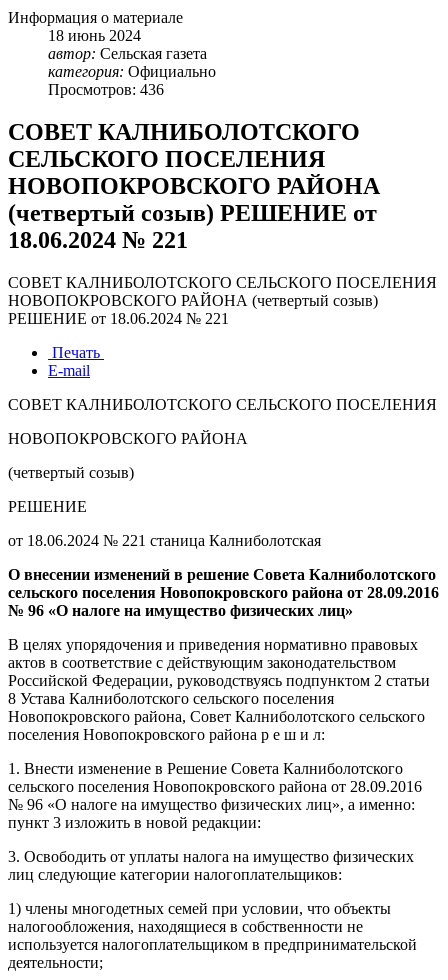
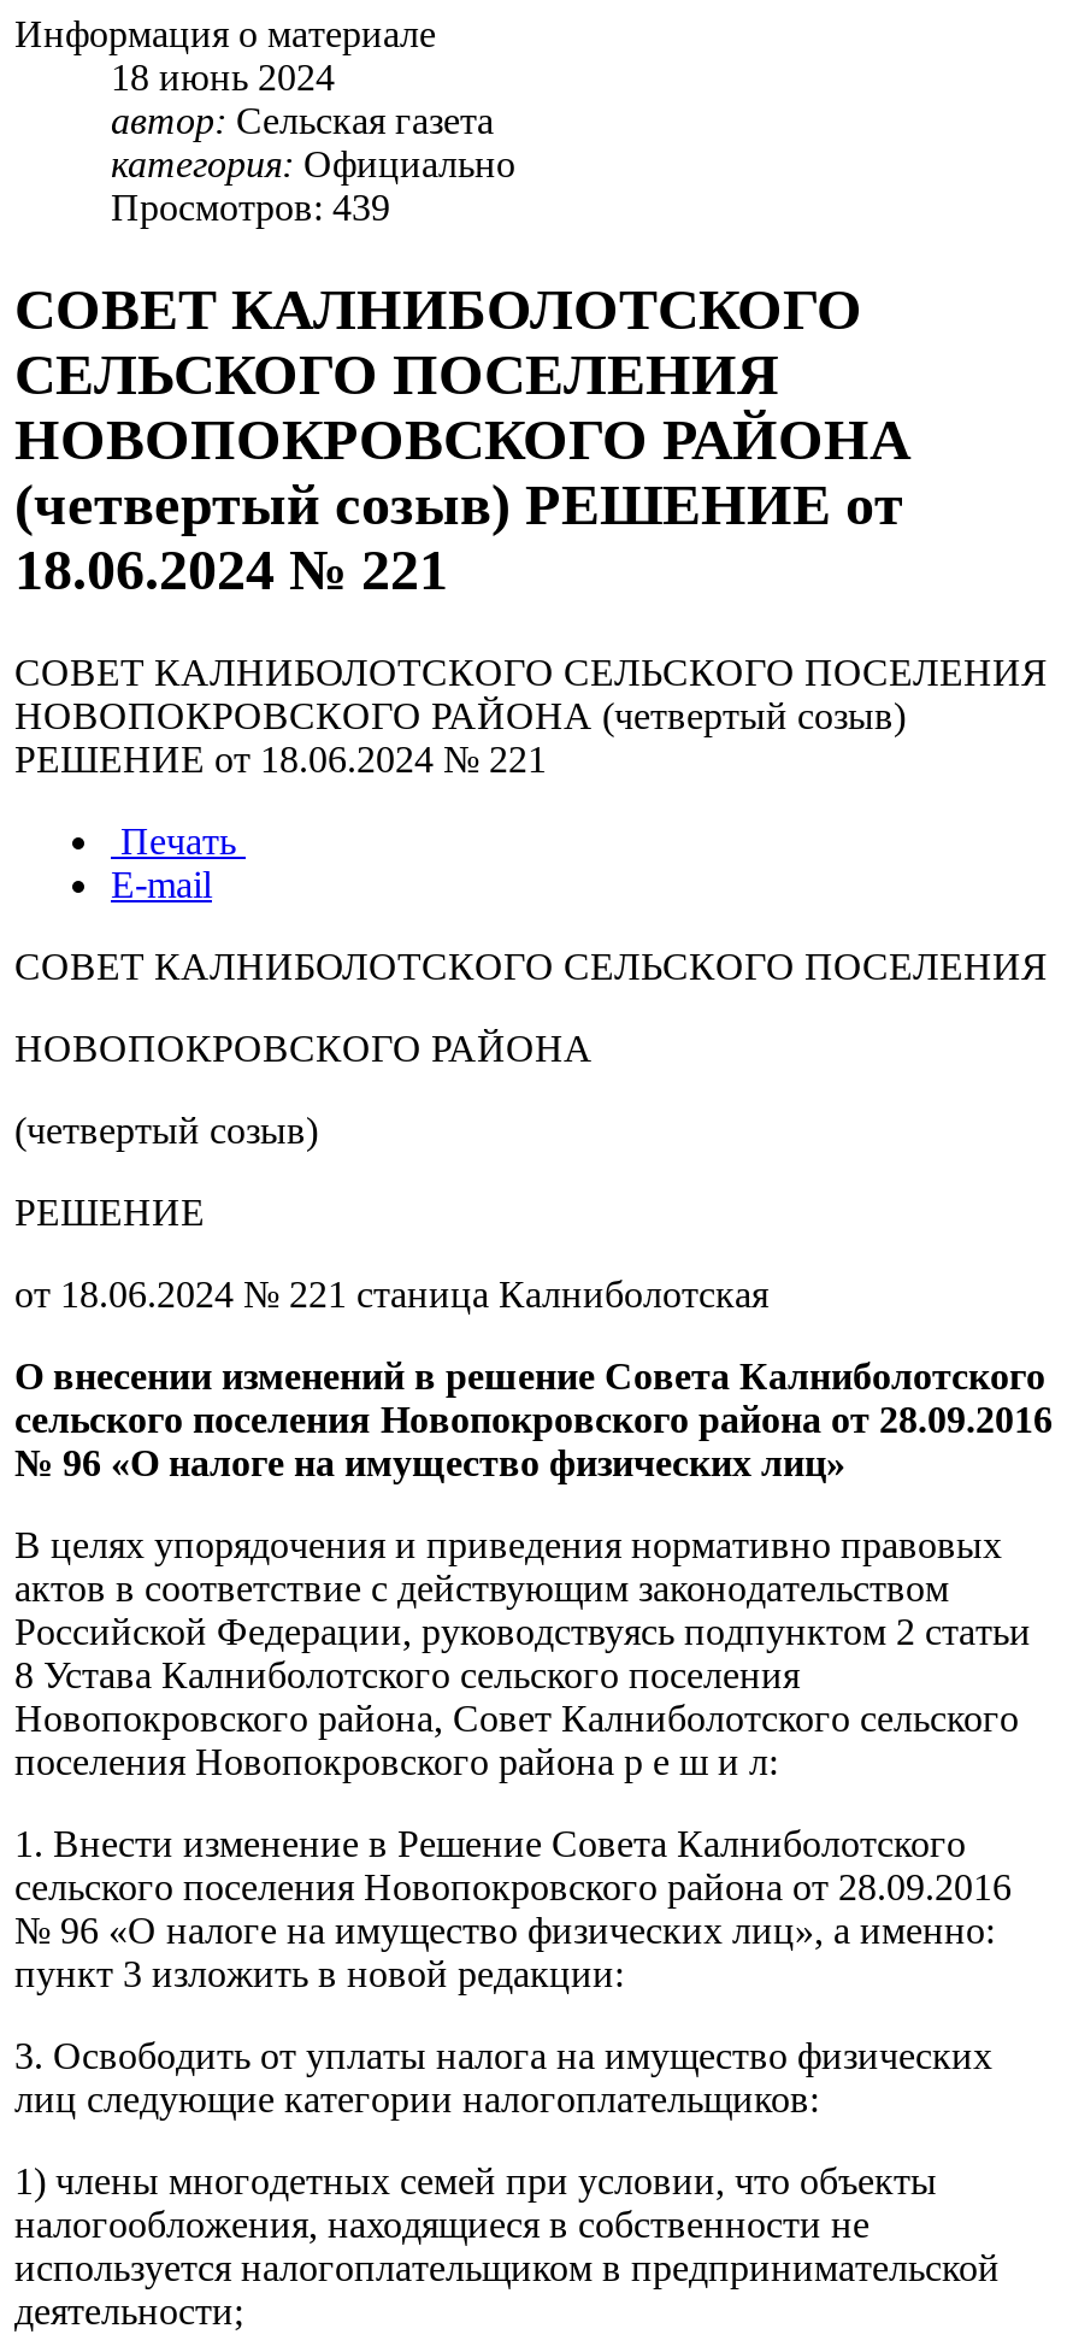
- Просмотров: 436
+ Просмотров: 439
